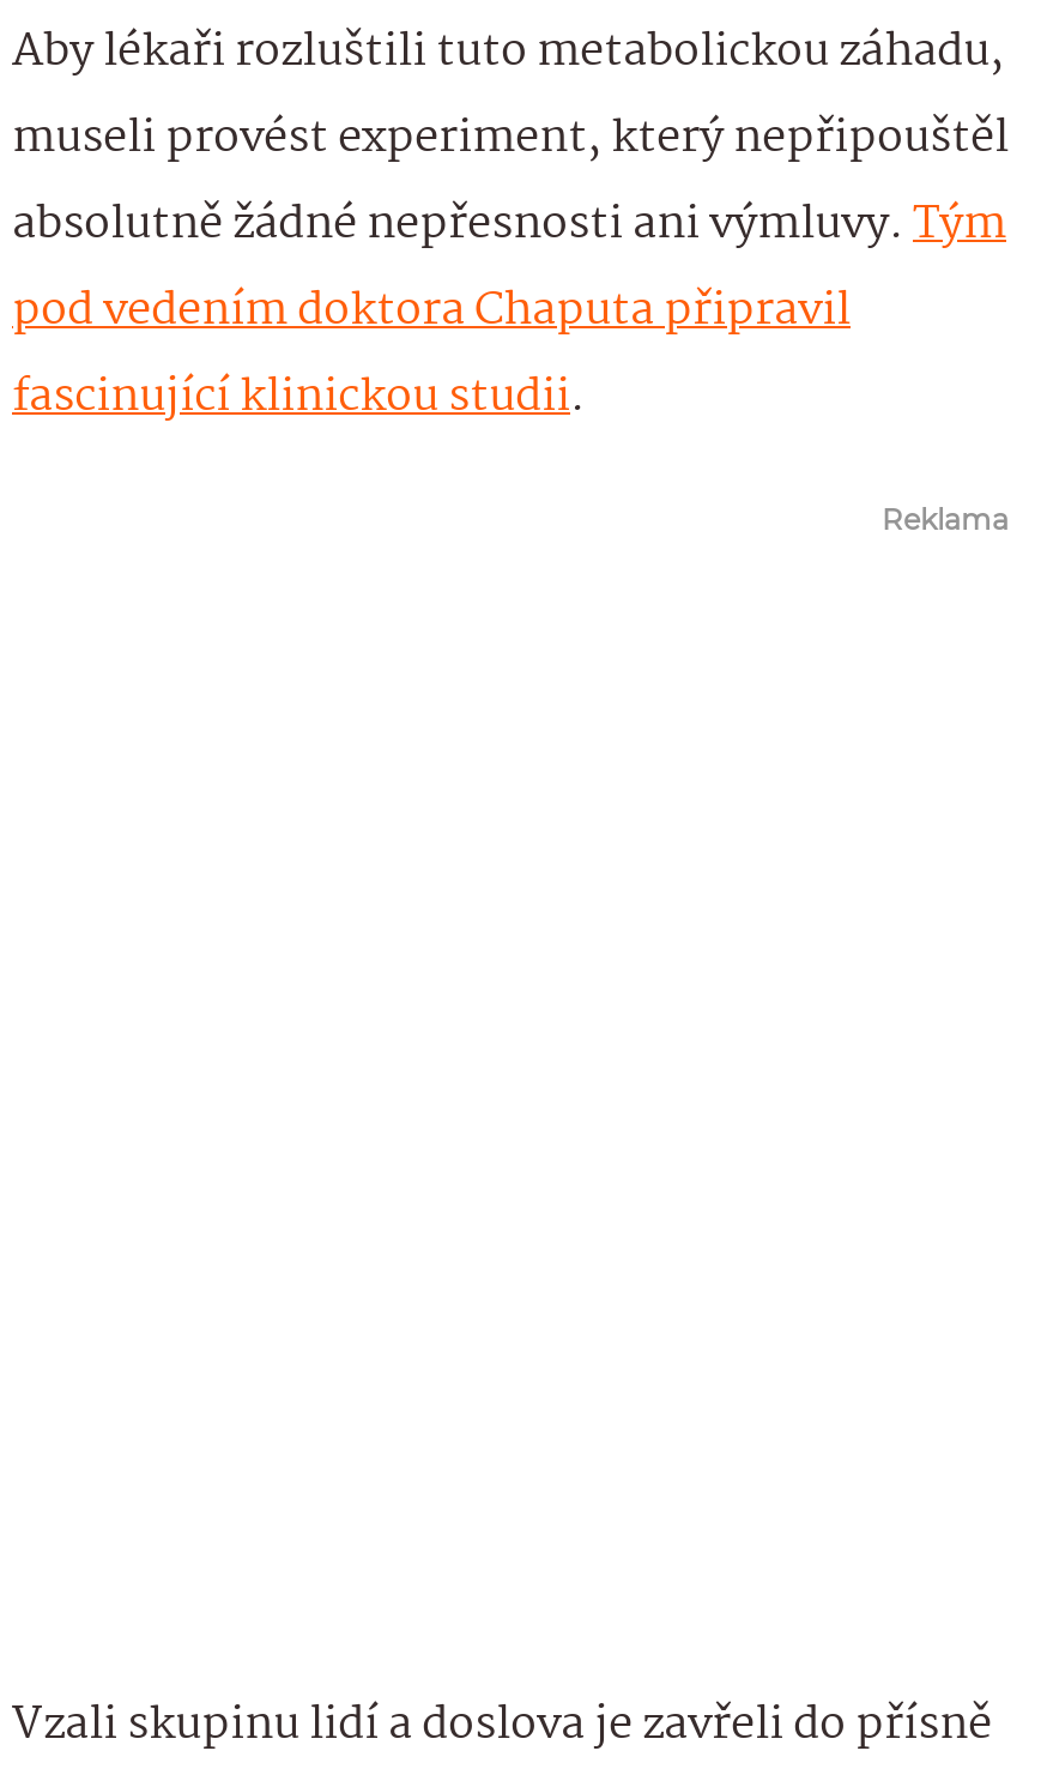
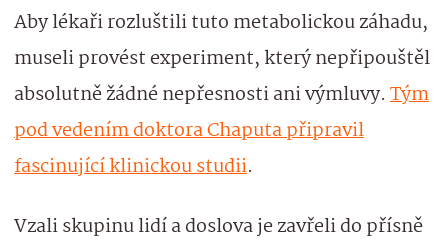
- Reklama
